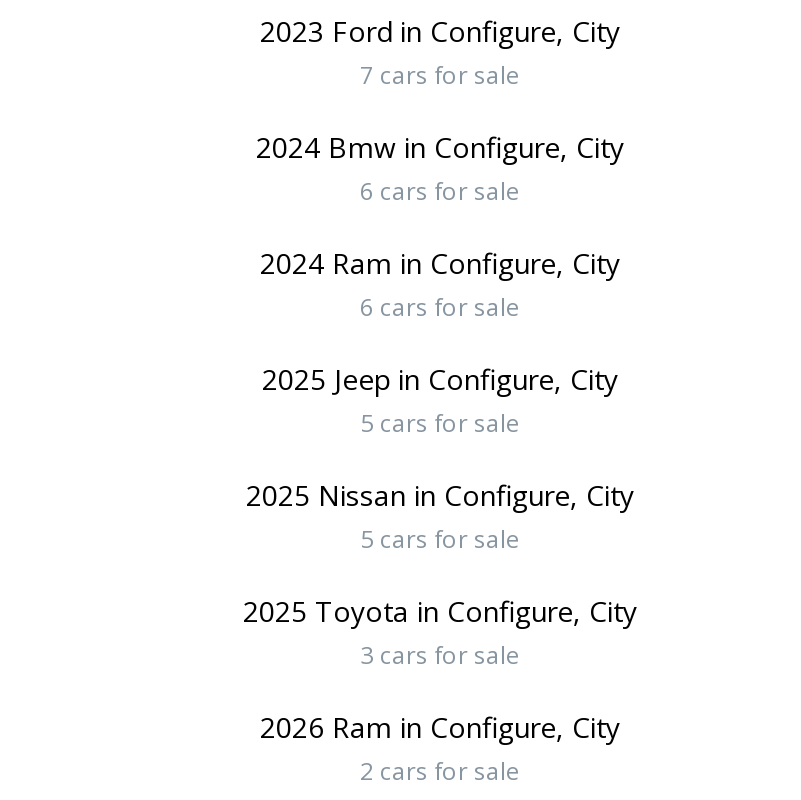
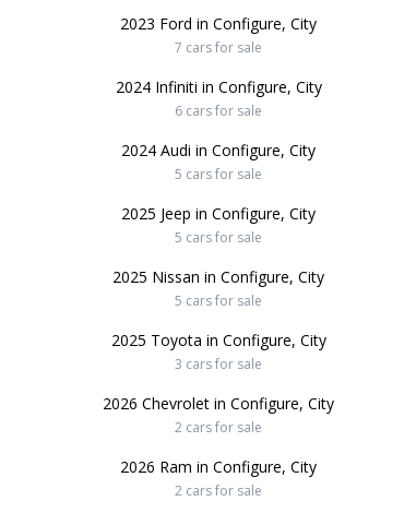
- 2024 Bmw in Configure, City
+ 2024 Infiniti in Configure, City

- 2024 Ram in Configure, City
+ 2024 Audi in Configure, City

- 6 cars for sale
+ 5 cars for sale

+ 2026 Chevrolet in Configure, City
+ 2 cars for sale
